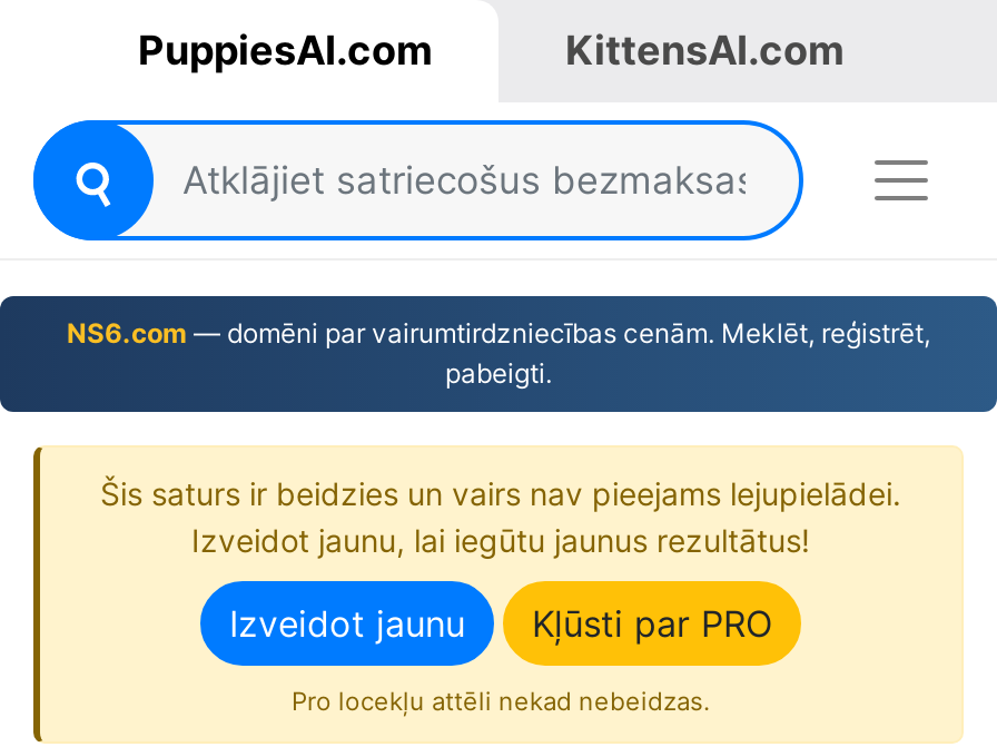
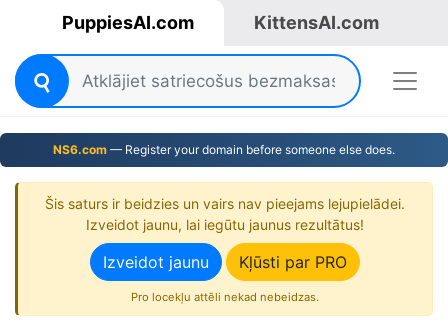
- NS6.com — domēni par vairumtirdzniecības cenām. Meklēt, reģistrēt,
- pabeigti.
+ NS6.com — Register your domain before someone else does.
